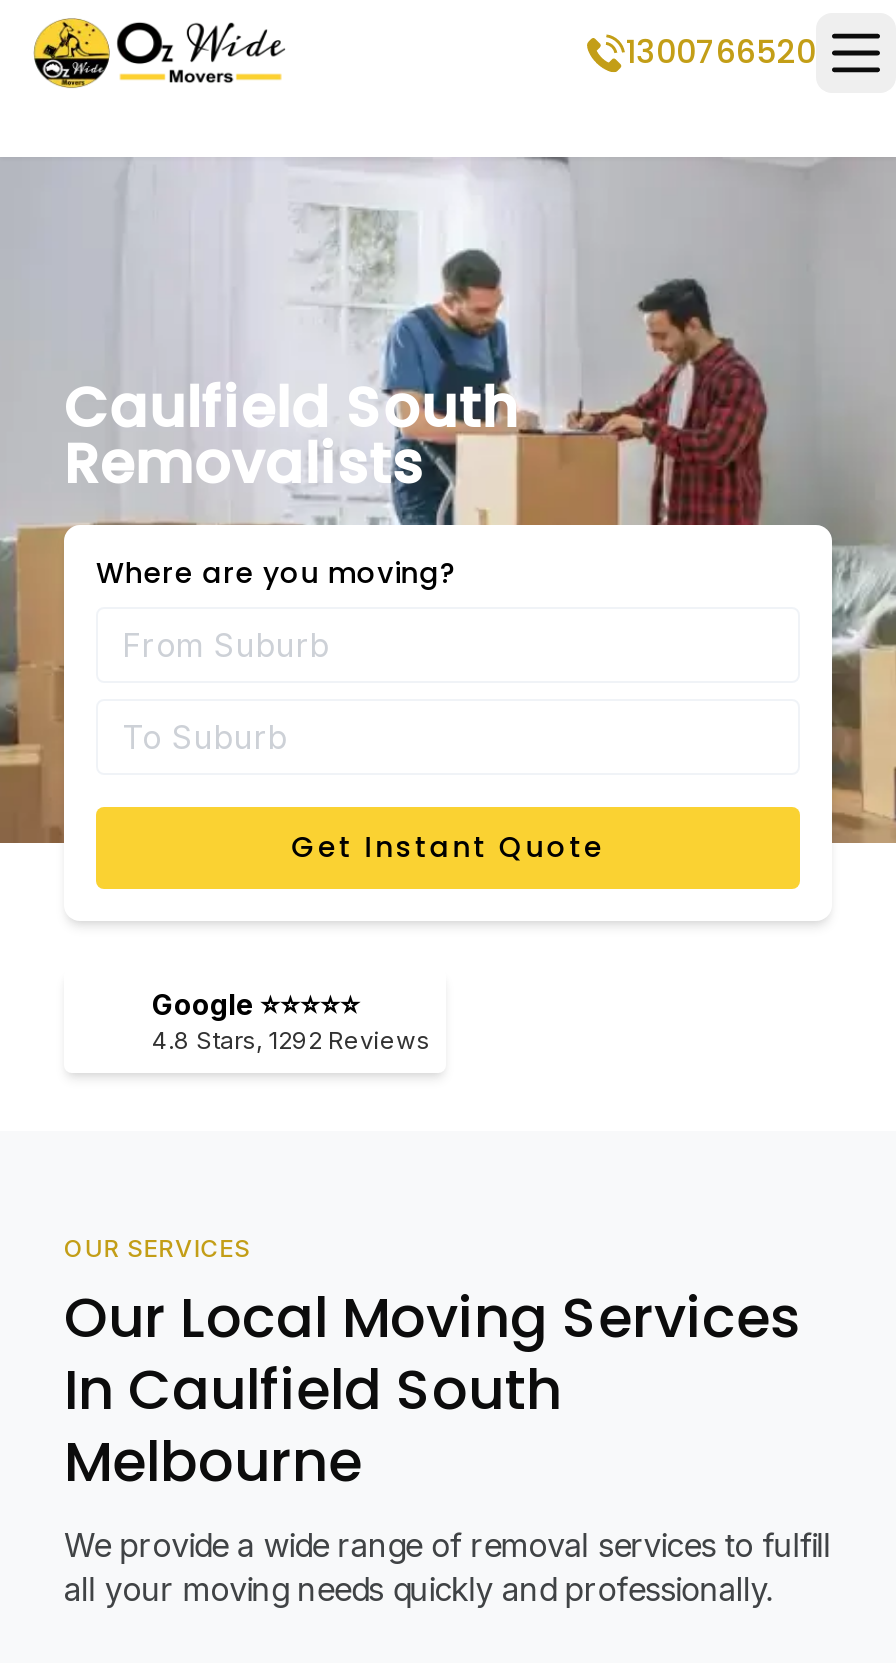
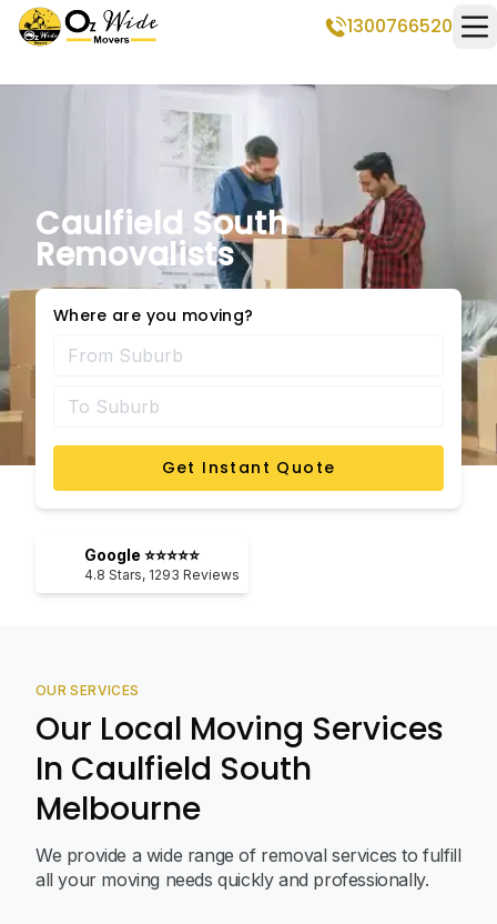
- 4.8 Stars, 1292 Reviews
+ 4.8 Stars, 1293 Reviews
